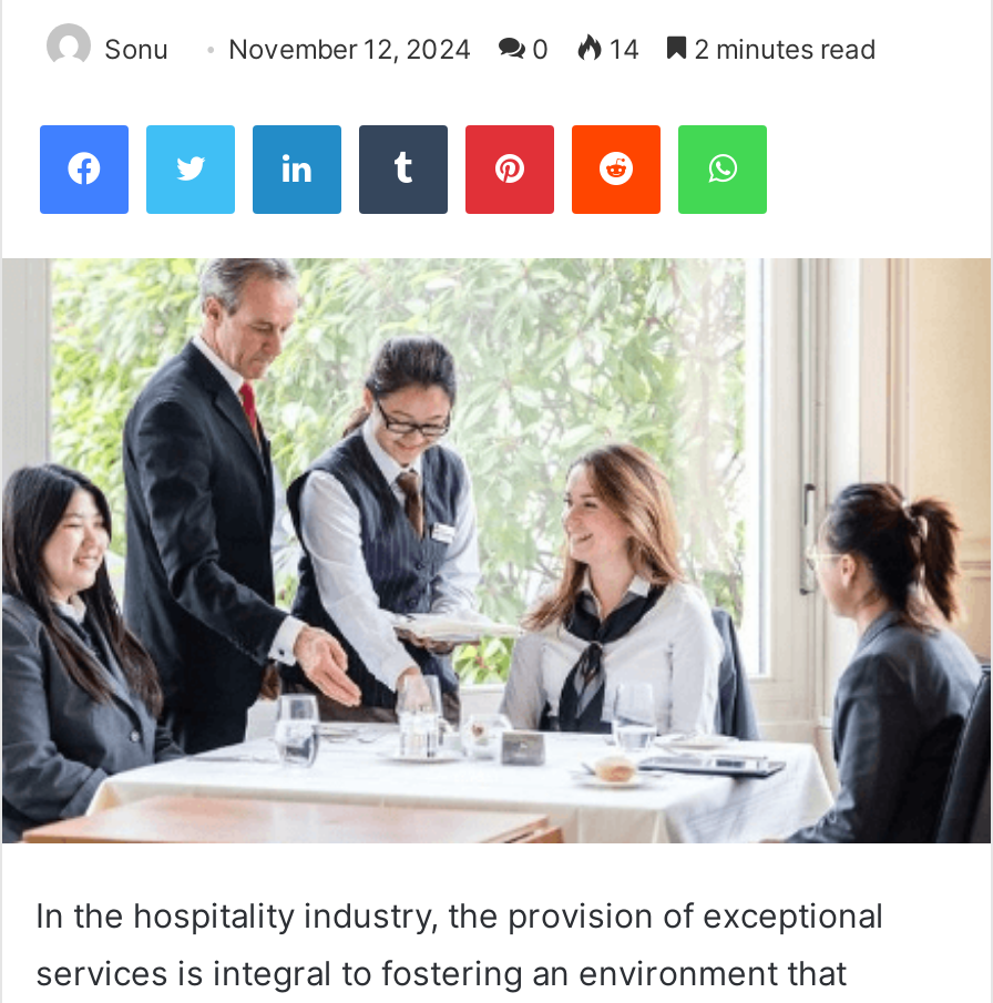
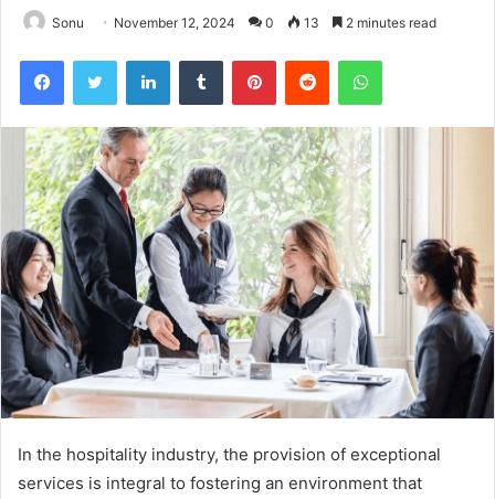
- Sonu November 12, 2024 0 14 2 minutes read
+ Sonu November 12, 2024 0 13 2 minutes read
